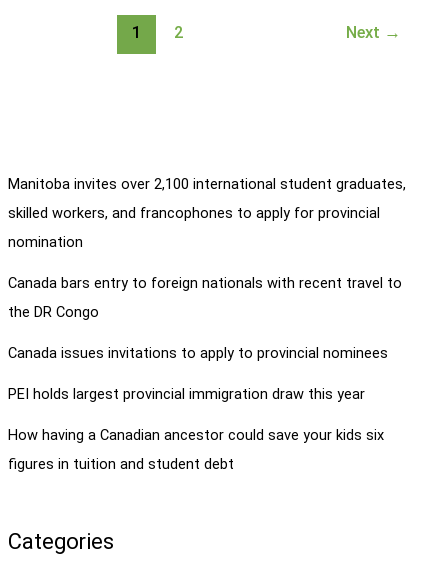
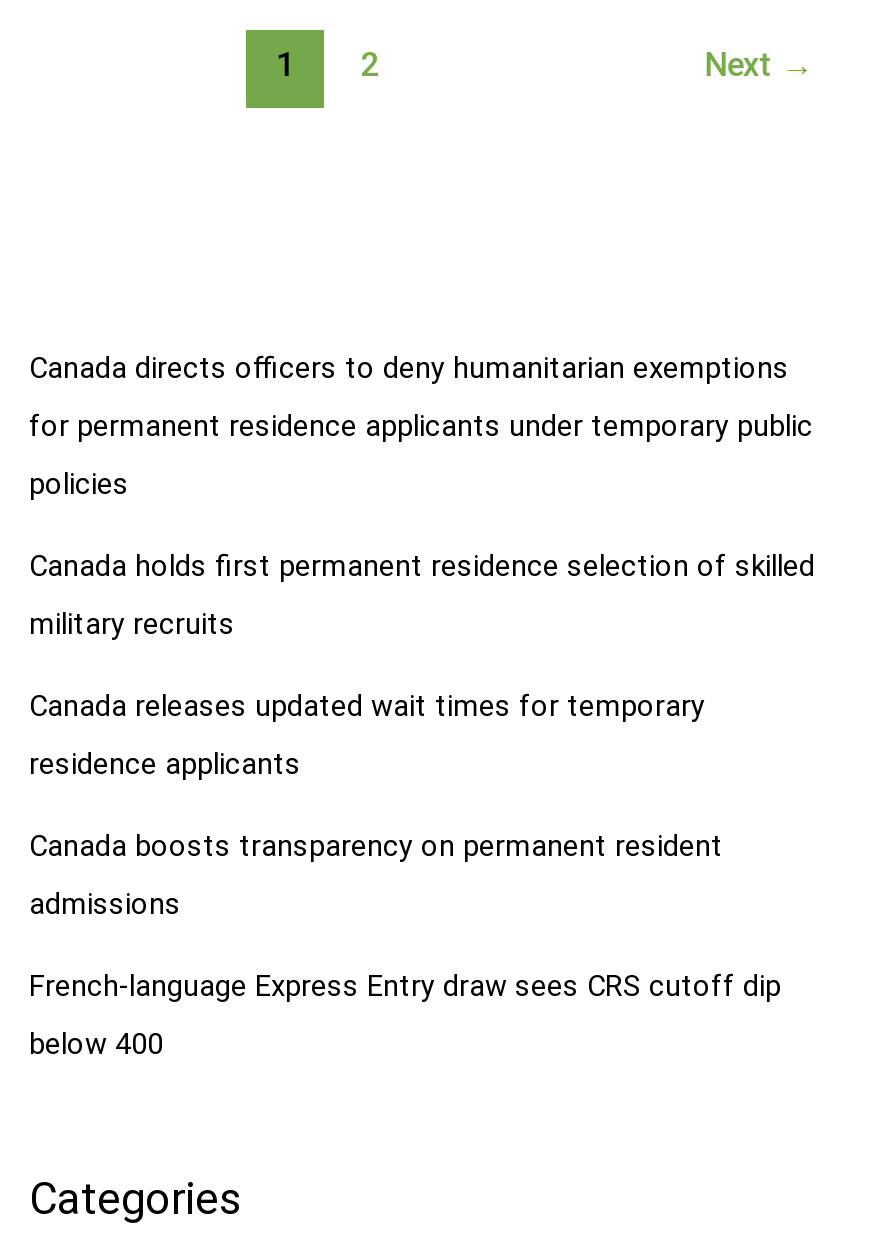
- Manitoba invites over 2,100 international student graduates,
- skilled workers, and francophones to apply for provincial
- nomination
- Canada bars entry to foreign nationals with recent travel to
- the DR Congo
- Canada issues invitations to apply to provincial nominees
- PEI holds largest provincial immigration draw this year
- How having a Canadian ancestor could save your kids six
- figures in tuition and student debt
+ Canada directs officers to deny humanitarian exemptions
+ for permanent residence applicants under temporary public
+ policies
+ Canada holds first permanent residence selection of skilled
+ military recruits
+ Canada releases updated wait times for temporary
+ residence applicants
+ Canada boosts transparency on permanent resident
+ admissions
+ French-language Express Entry draw sees CRS cutoff dip
+ below 400
